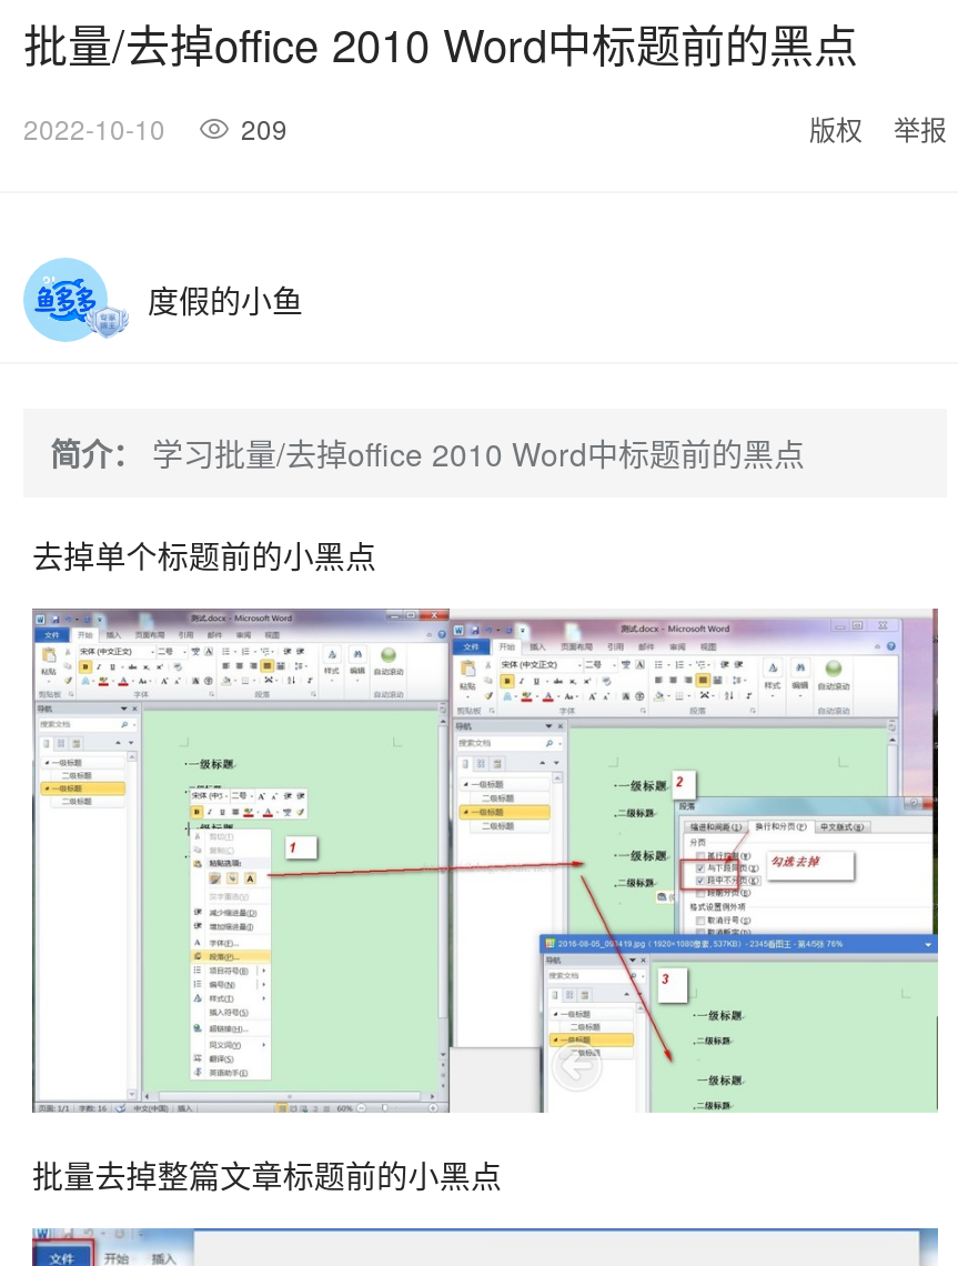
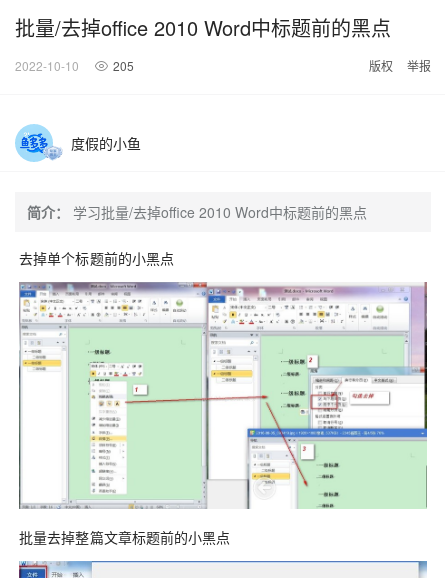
- 2022-10-10 209
+ 2022-10-10 205
